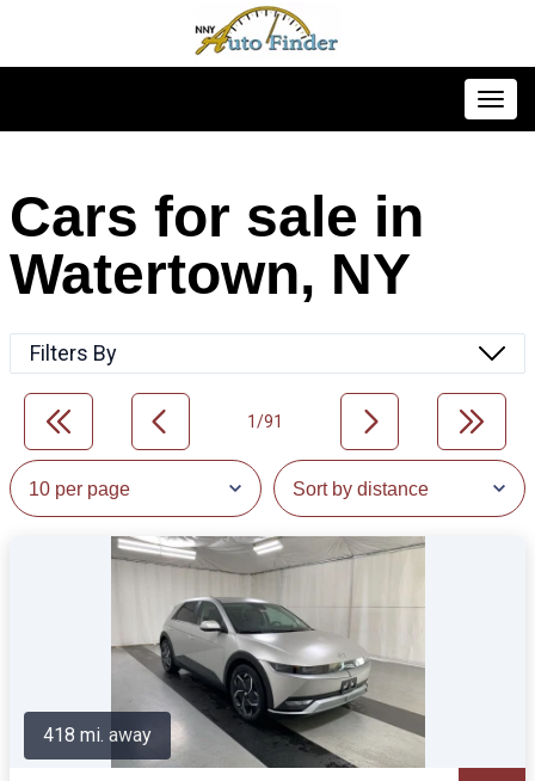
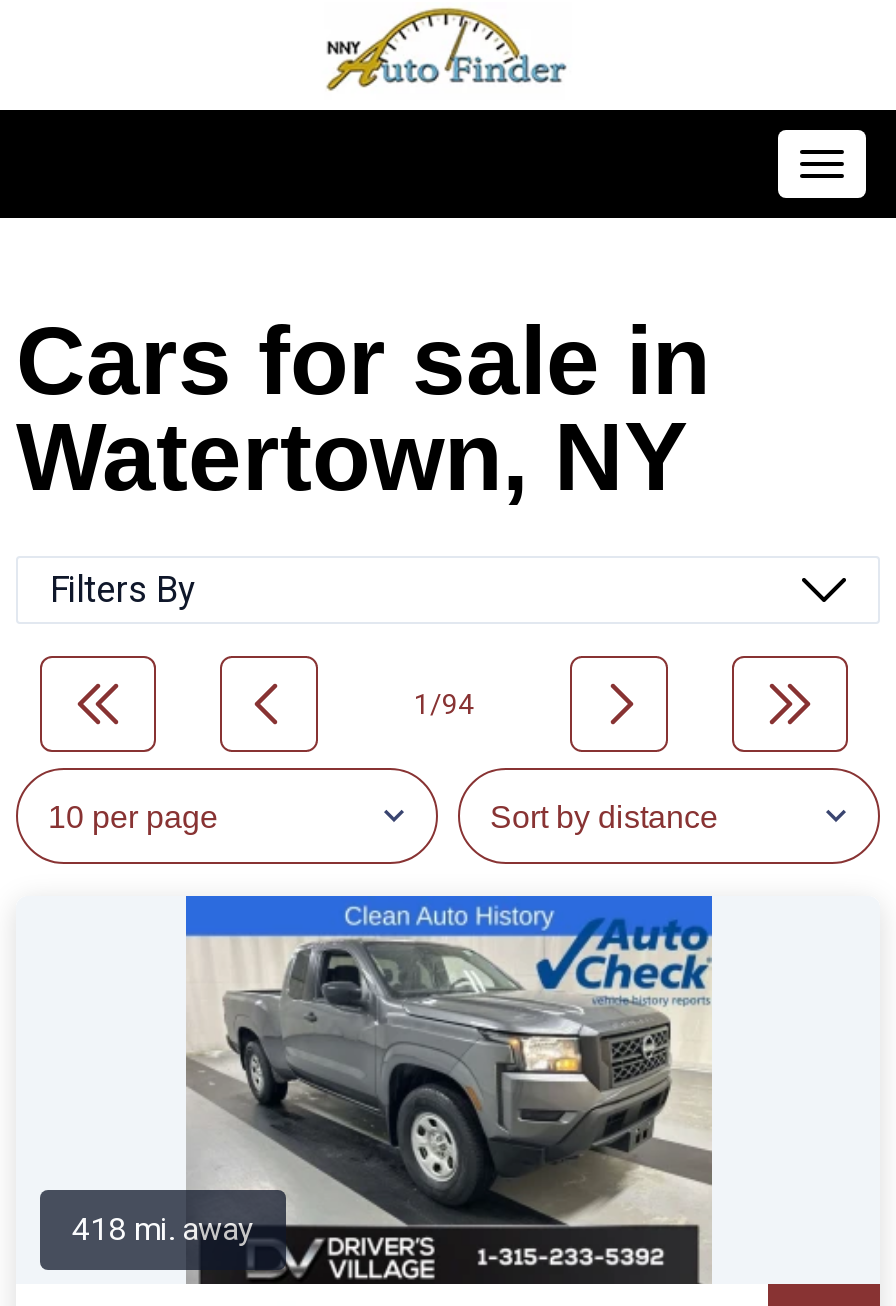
- 1/91
+ 1/94

- [image]
+ [image]
